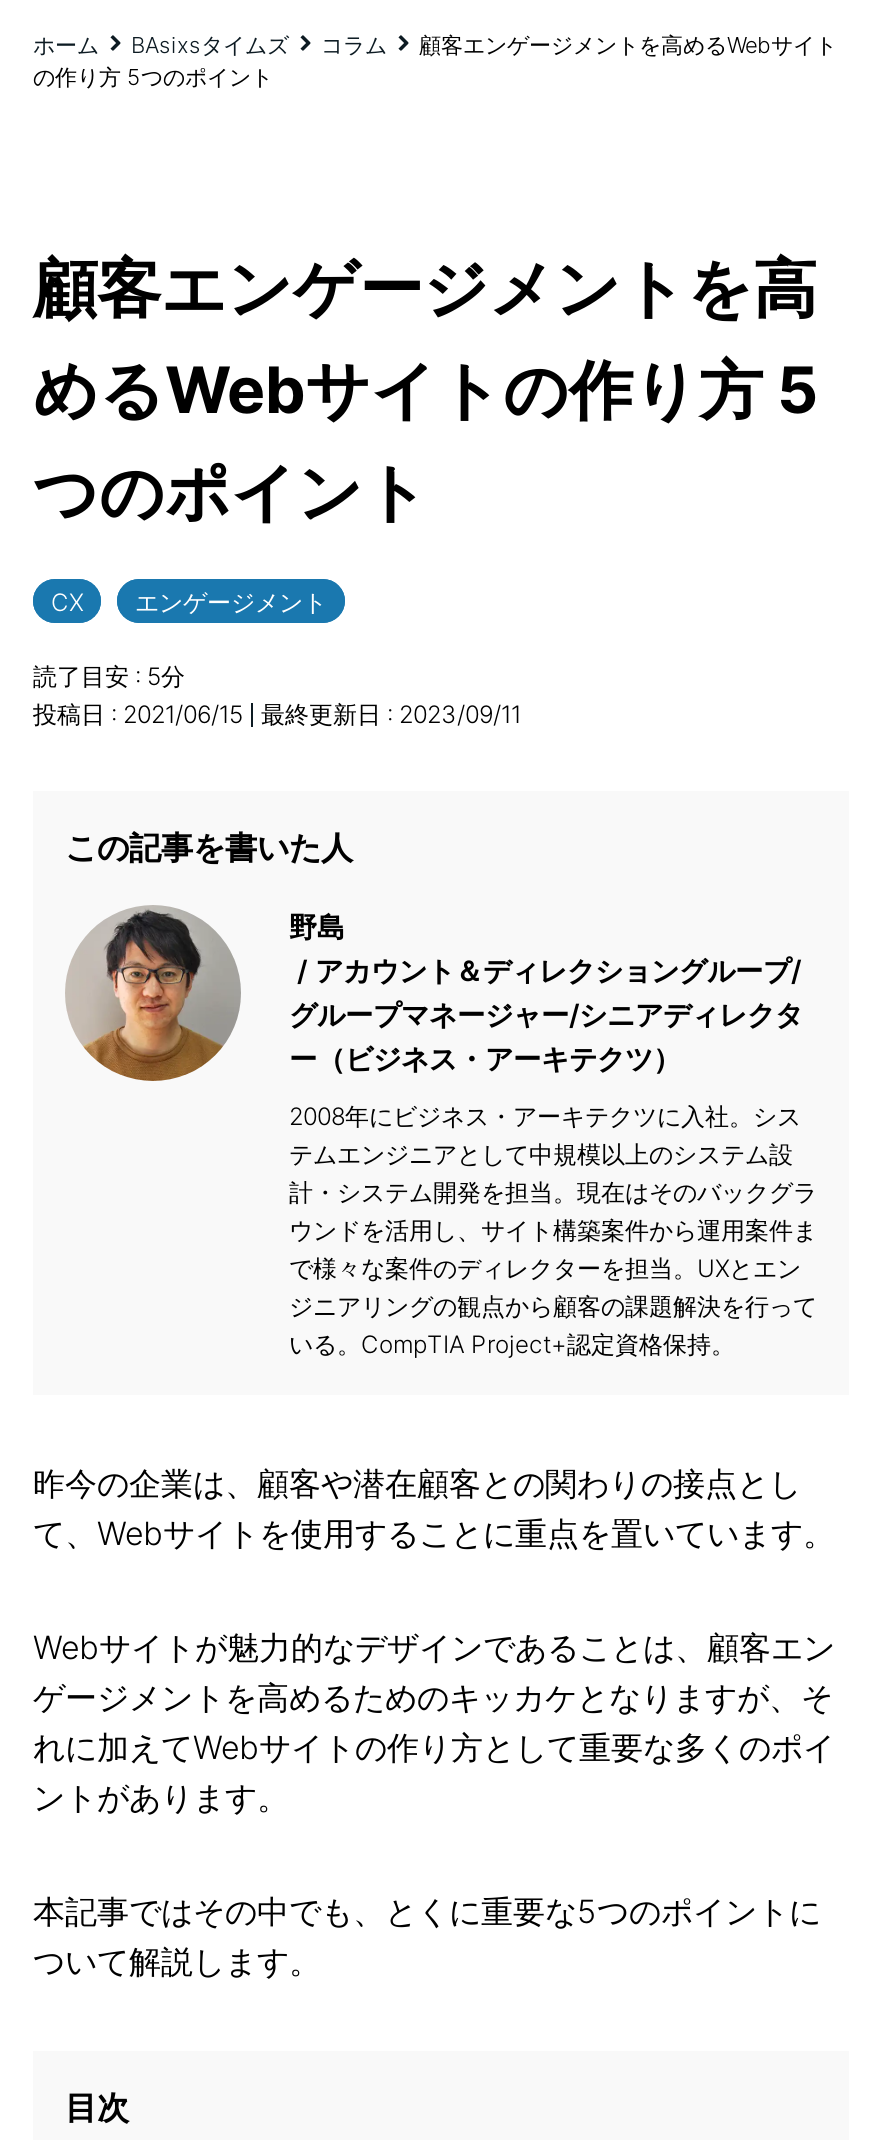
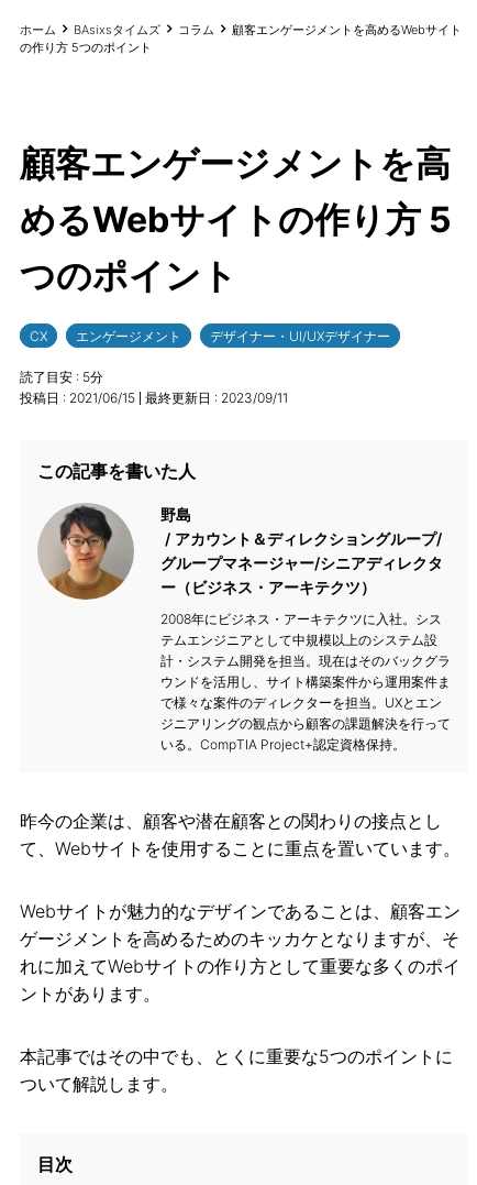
+ デザイナー・UI/UXデザイナー
